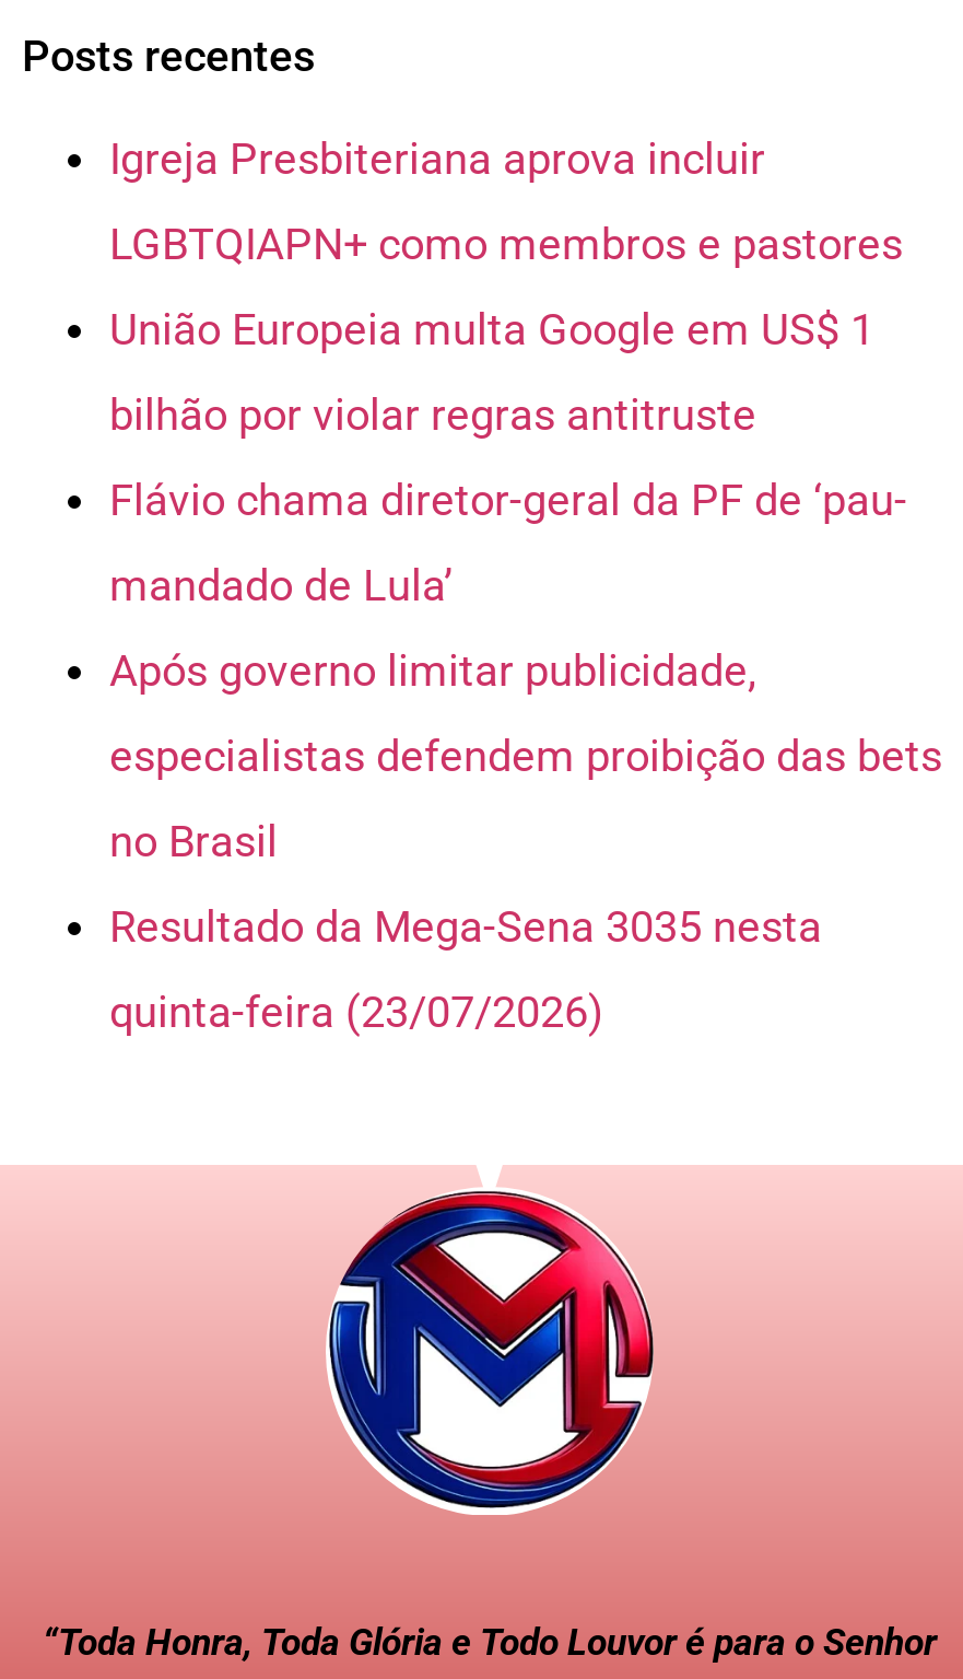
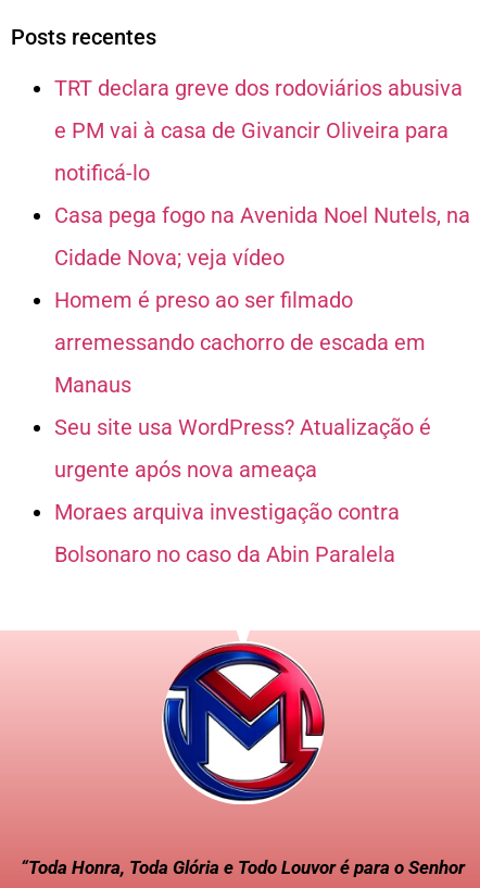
- Igreja Presbiteriana aprova incluir
- LGBTQIAPN+ como membros e pastores
- União Europeia multa Google em US$ 1
- bilhão por violar regras antitruste
- Flávio chama diretor-geral da PF de ‘pau-
- mandado de Lula’
- Após governo limitar publicidade,
- especialistas defendem proibição das bets
- no Brasil
- Resultado da Mega-Sena 3035 nesta
- quinta-feira (23/07/2026)
+ TRT declara greve dos rodoviários abusiva
+ e PM vai à casa de Givancir Oliveira para
+ notificá-lo
+ Casa pega fogo na Avenida Noel Nutels, na
+ Cidade Nova; veja vídeo
+ Homem é preso ao ser filmado
+ arremessando cachorro de escada em
+ Manaus
+ Seu site usa WordPress? Atualização é
+ urgente após nova ameaça
+ Moraes arquiva investigação contra
+ Bolsonaro no caso da Abin Paralela
